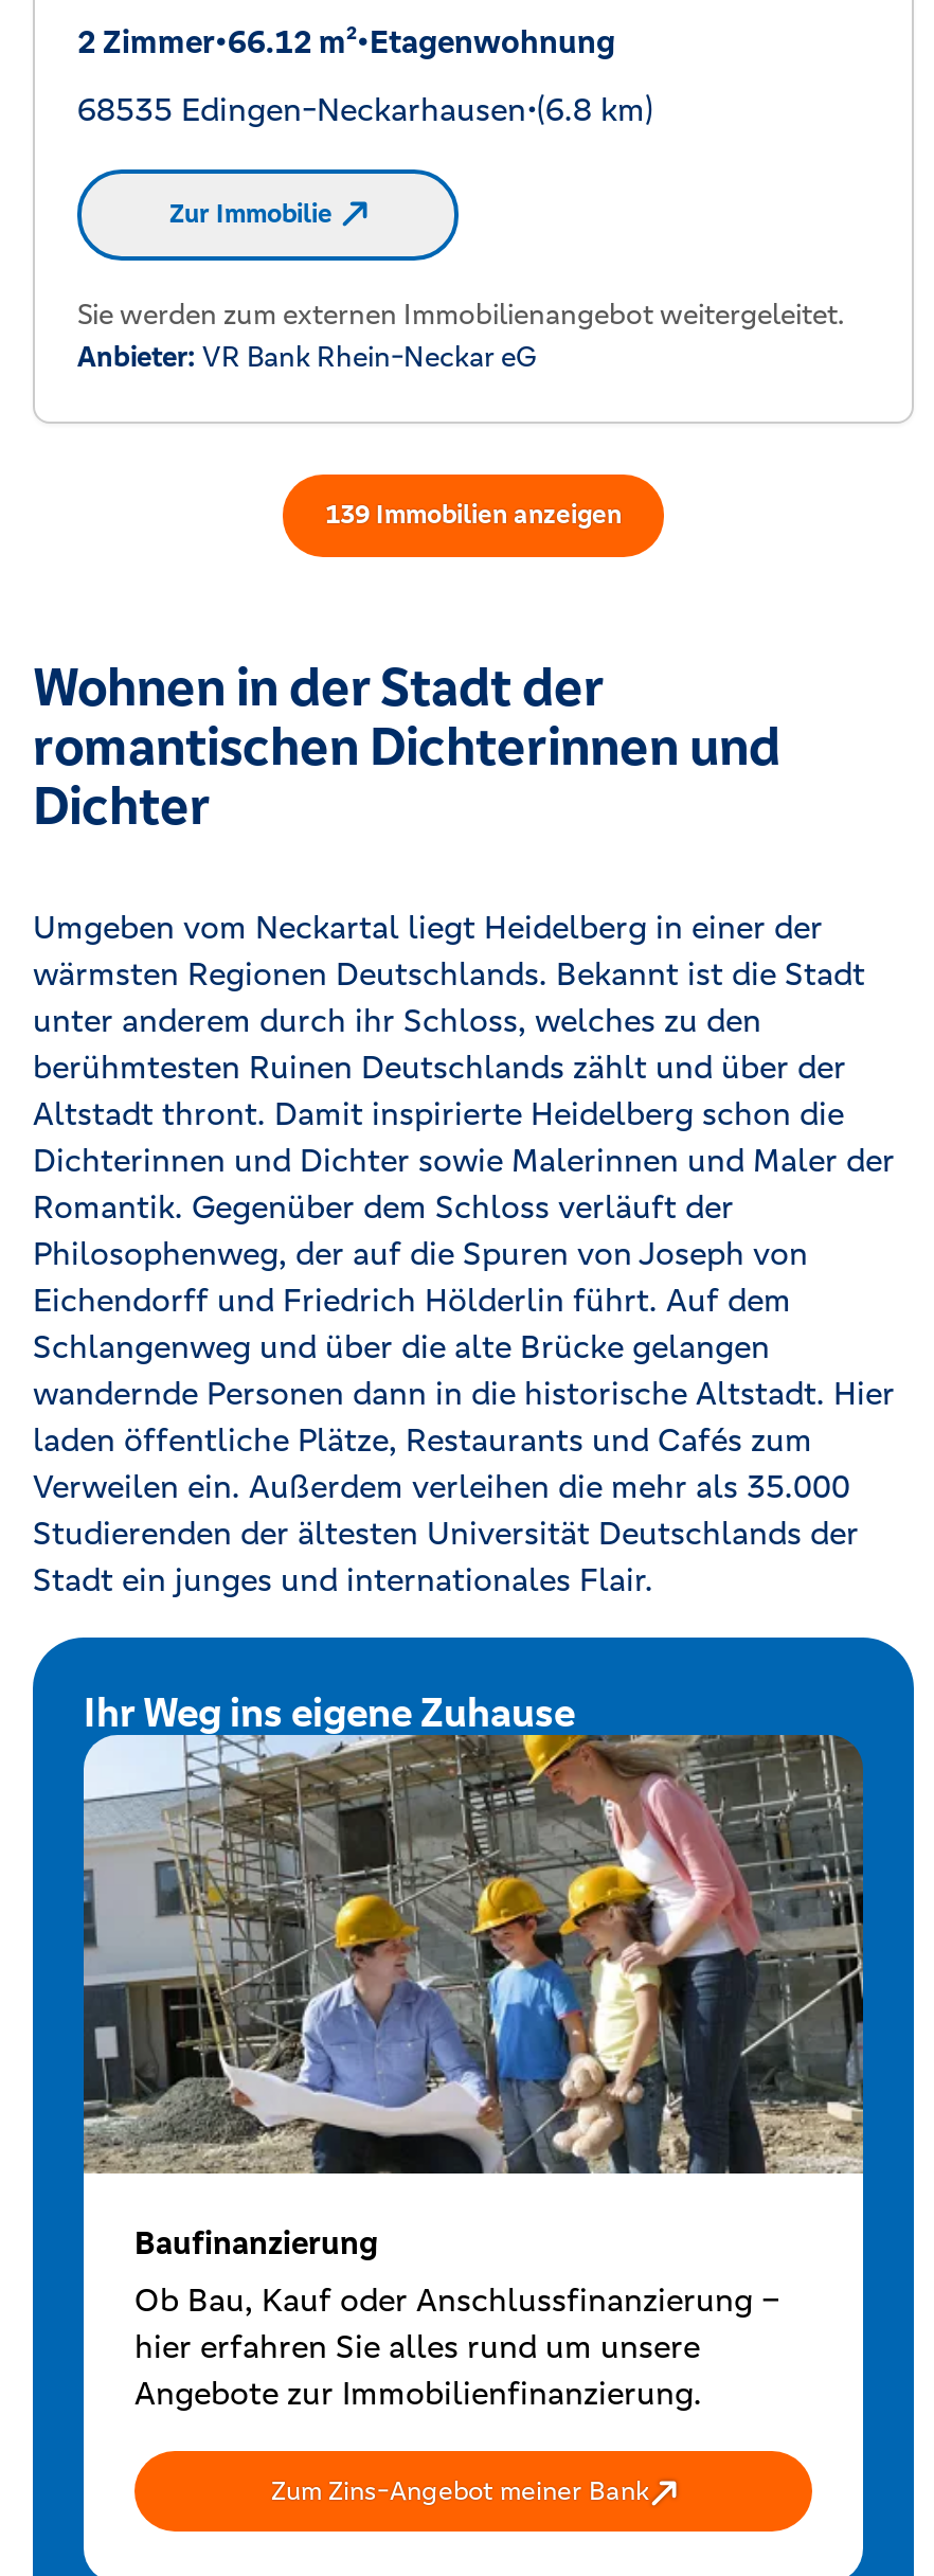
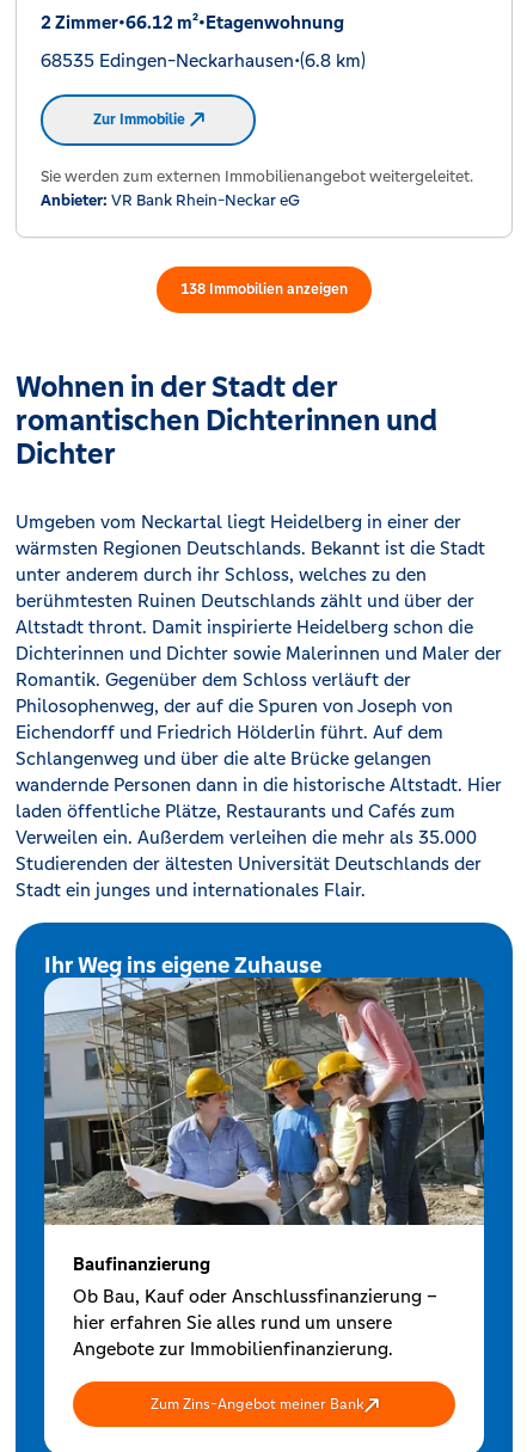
- 139 Immobilien anzeigen
+ 138 Immobilien anzeigen
